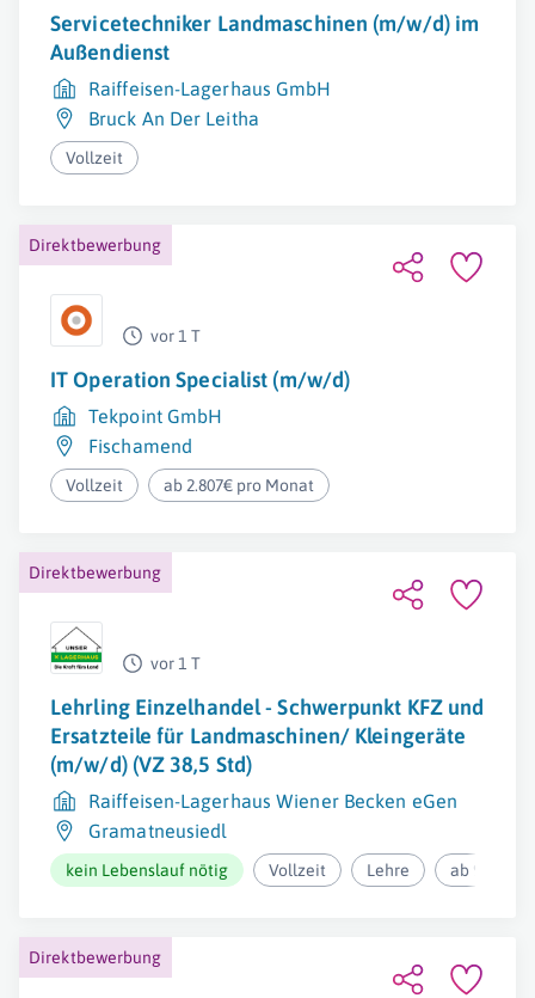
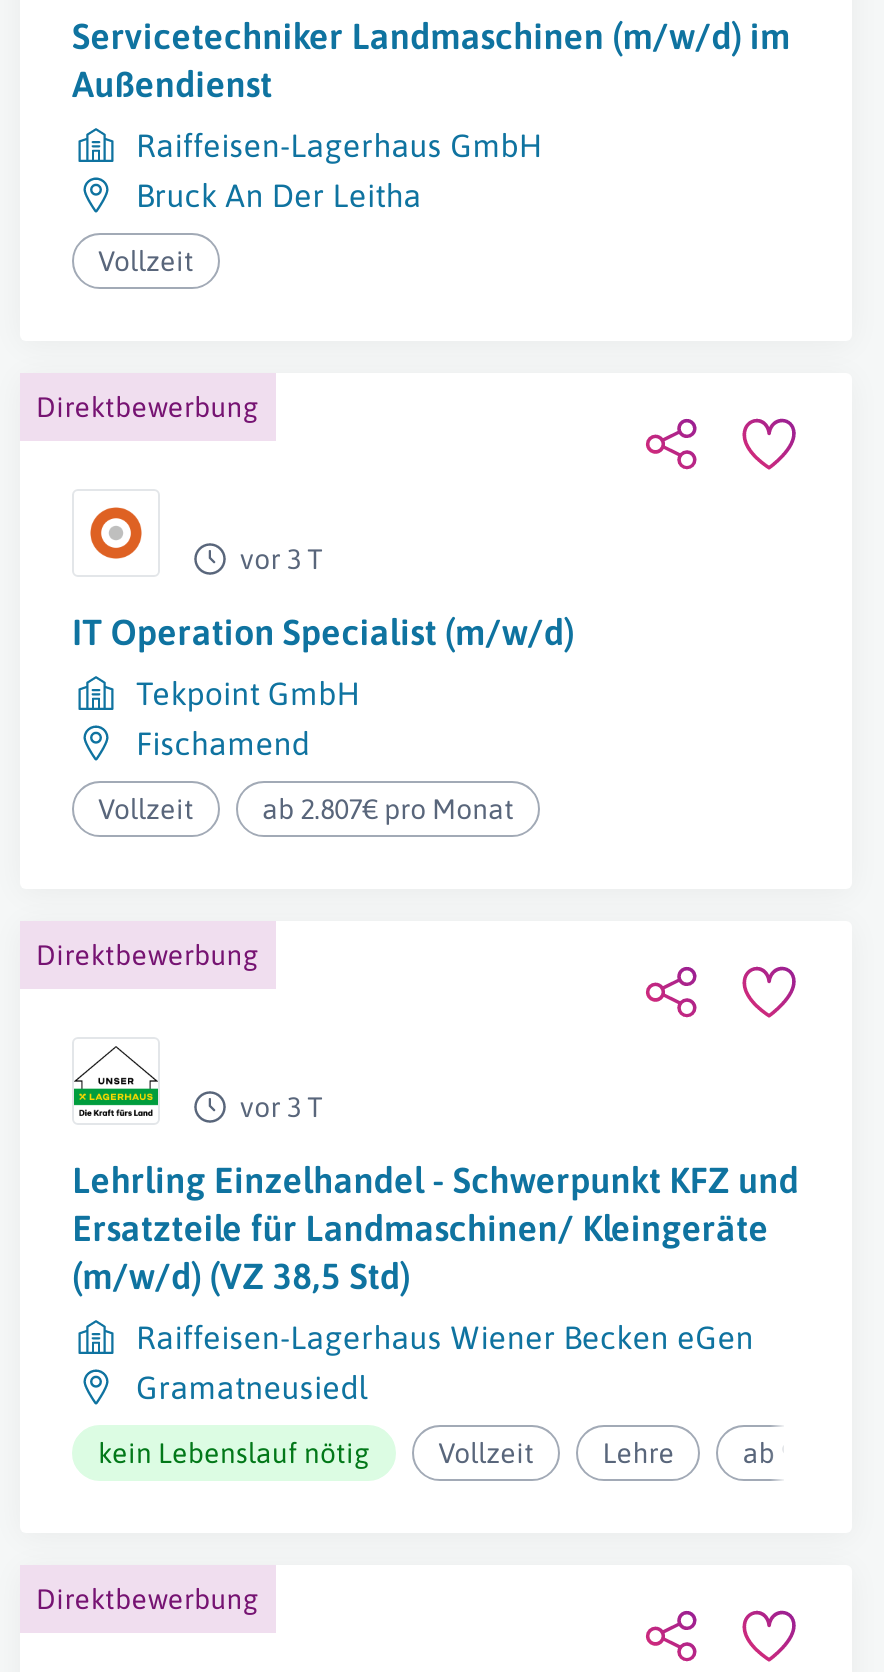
- vor 1 T
+ vor 3 T

- vor 1 T
+ vor 3 T
